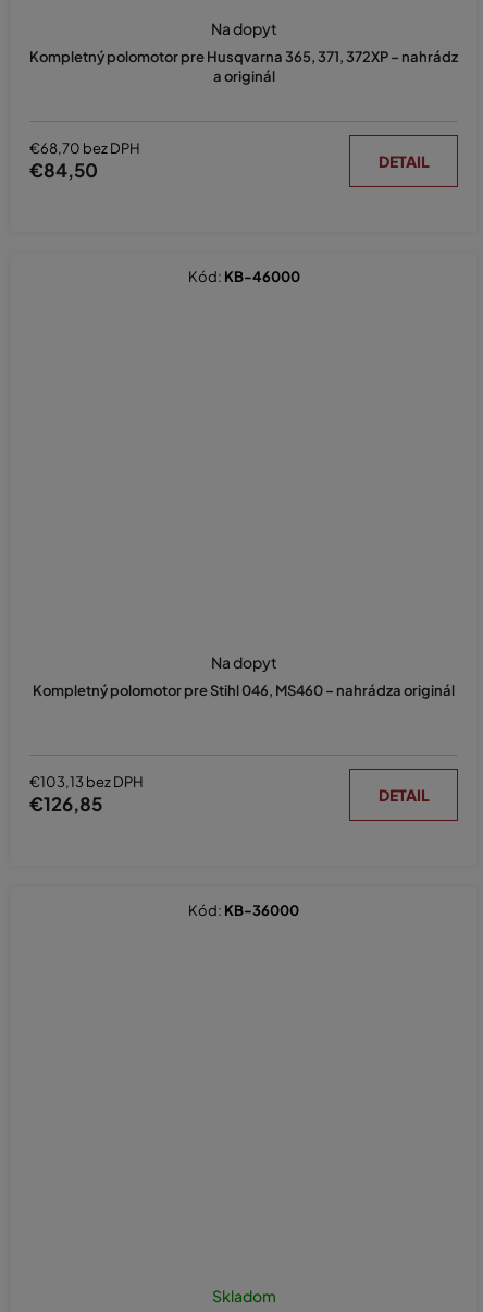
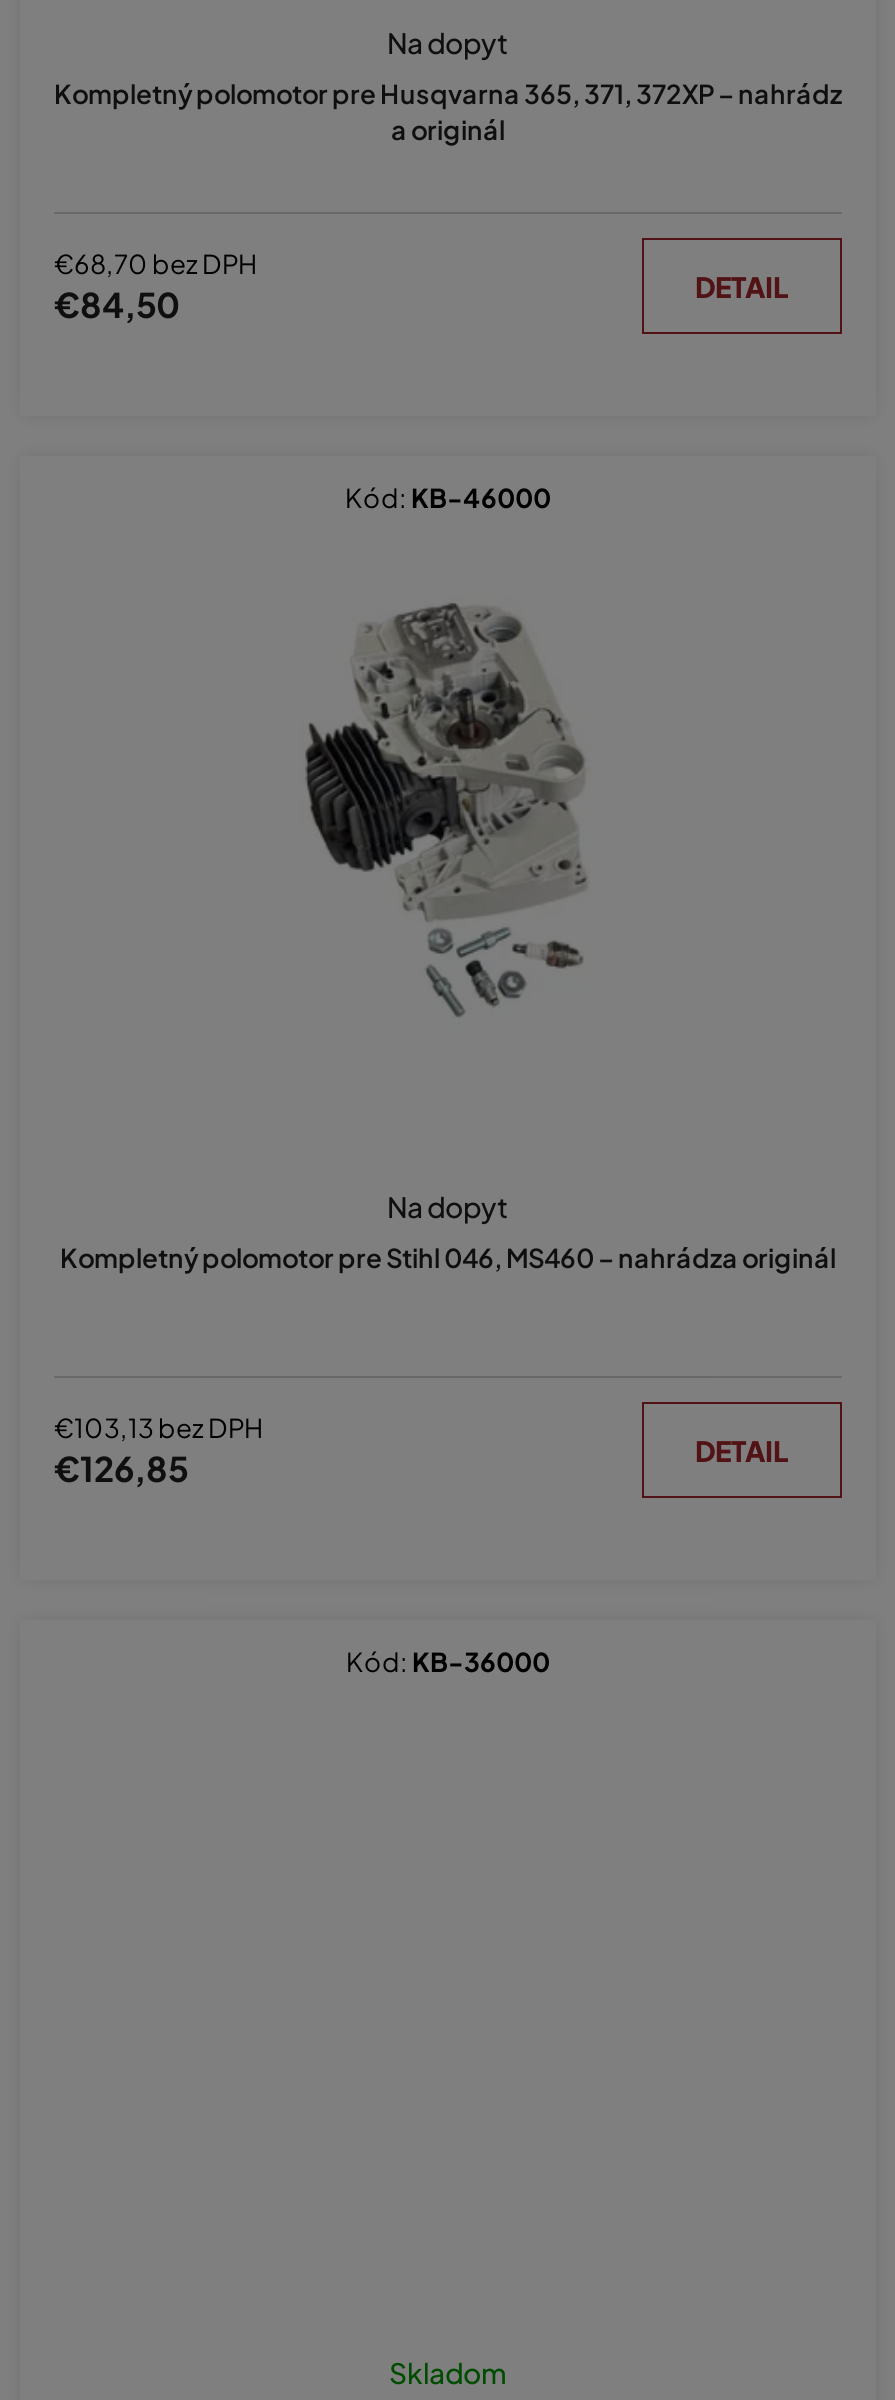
+ [image]
